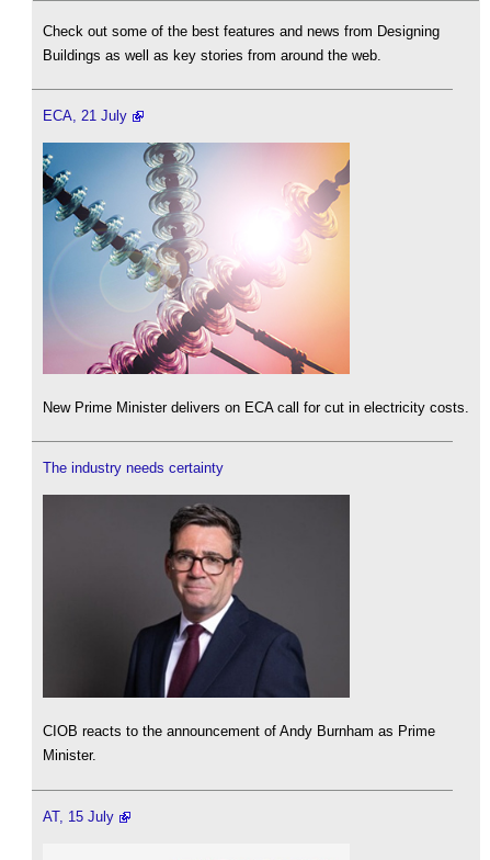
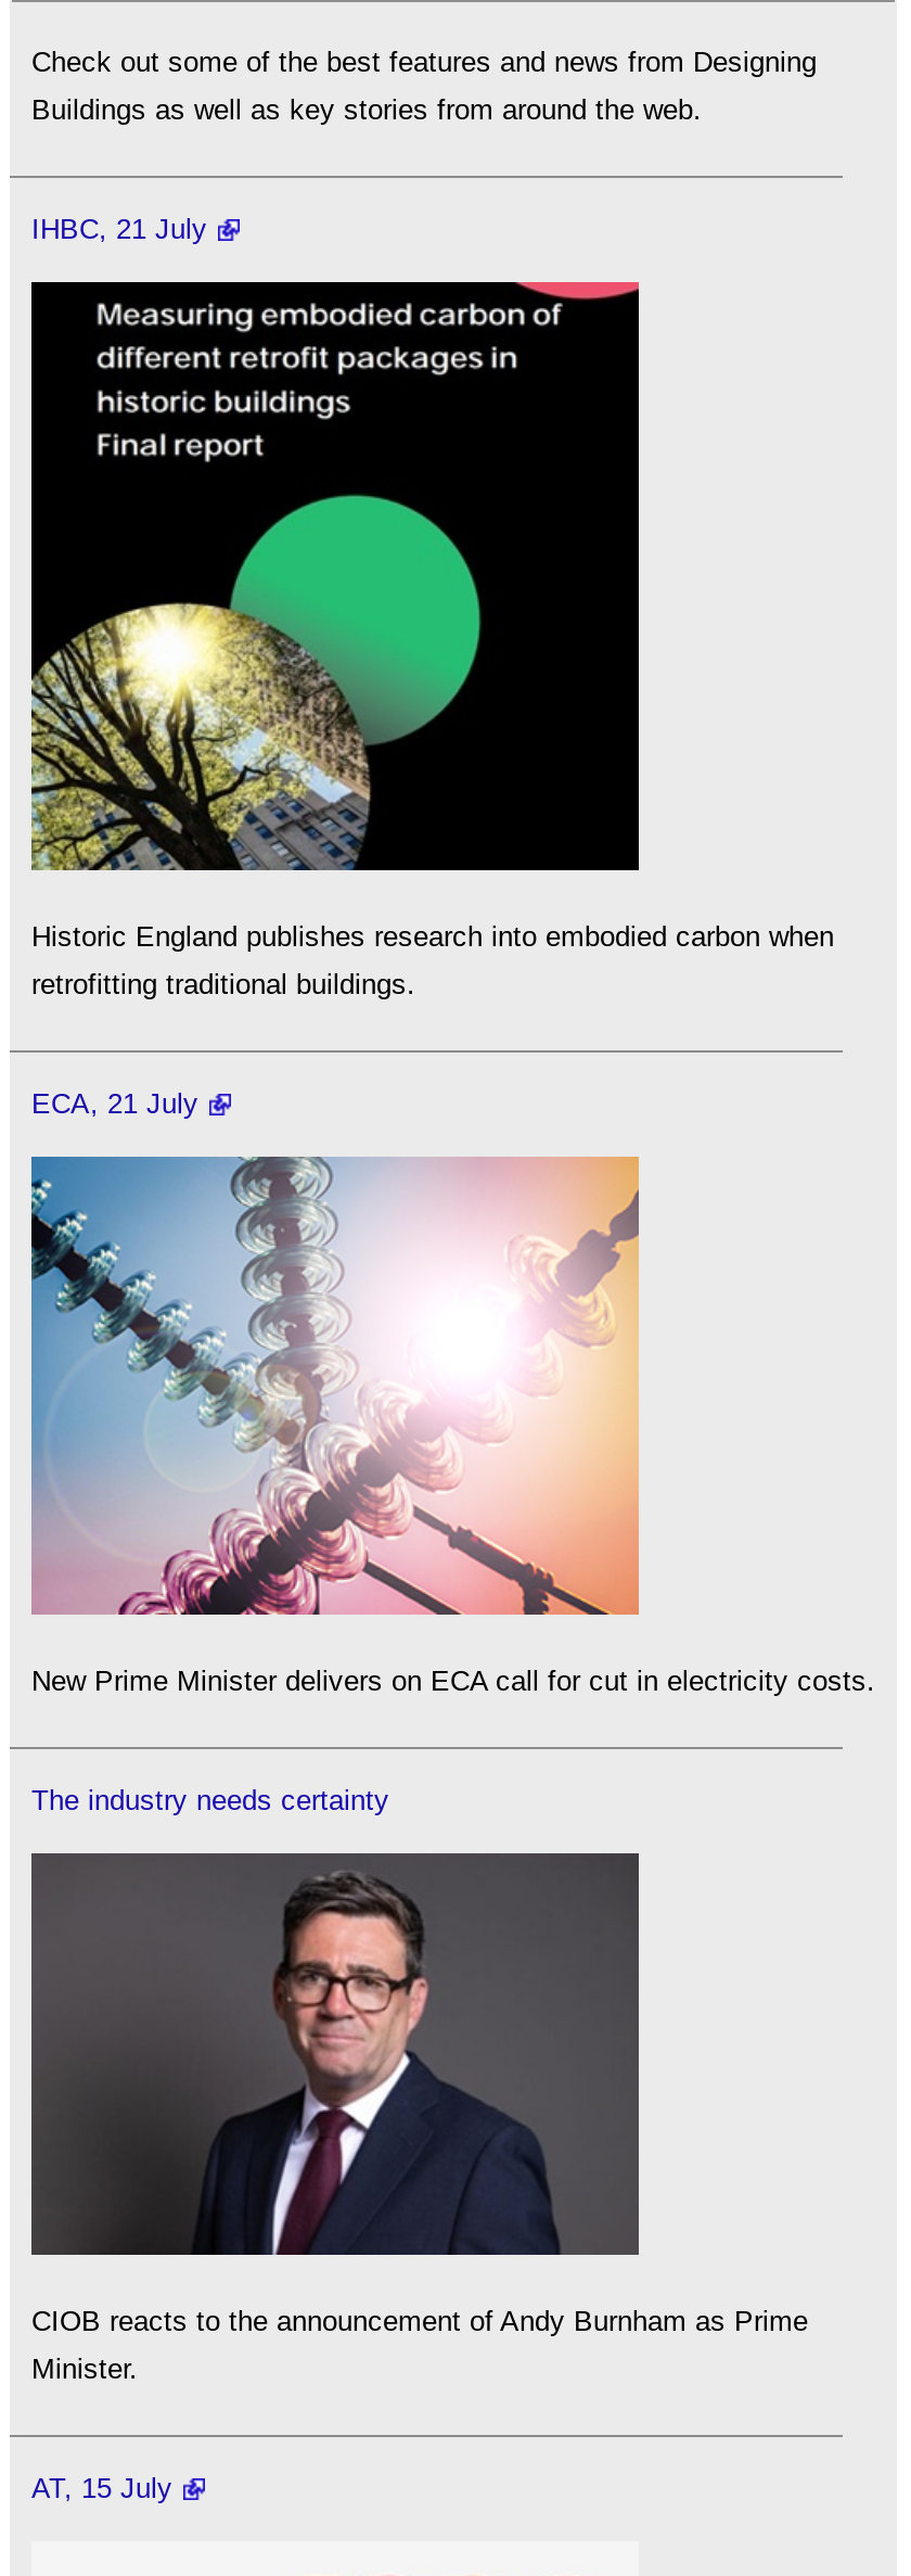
+ [image]
+ Historic England publishes research into embodied carbon when
+ retrofitting traditional buildings.

+ IHBC, 21 July
